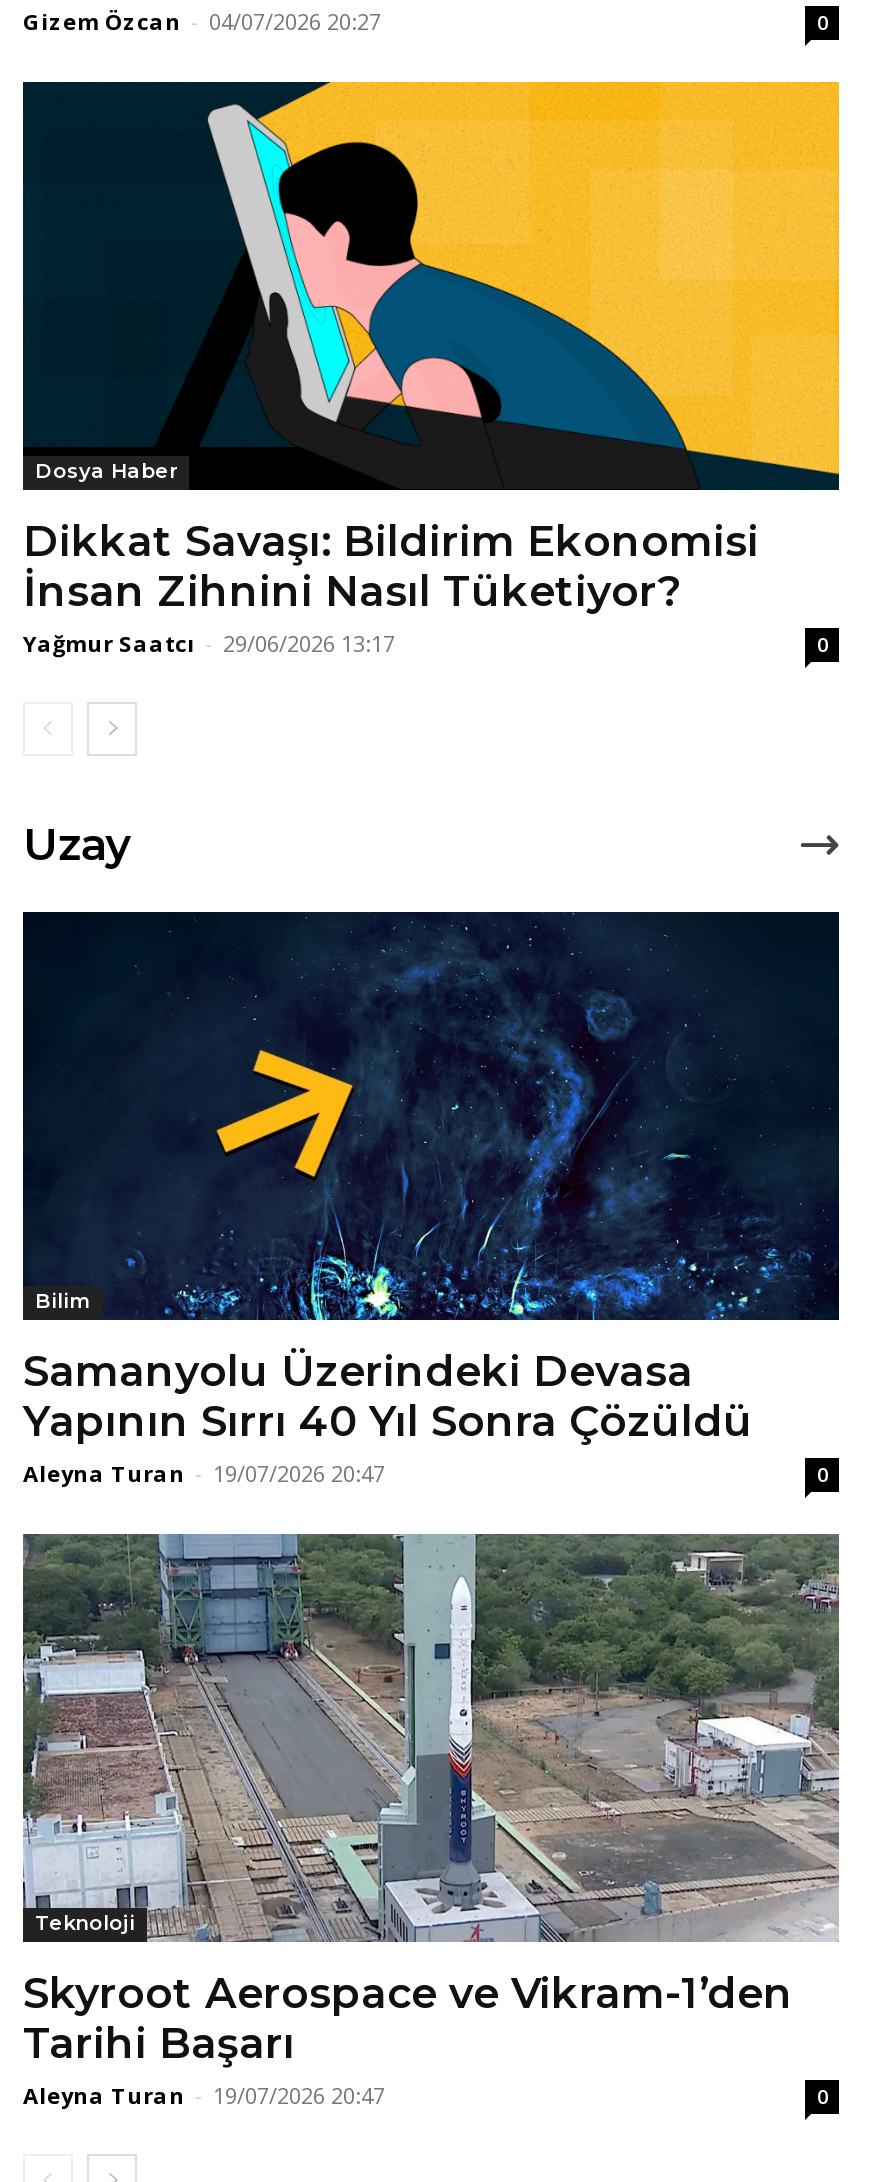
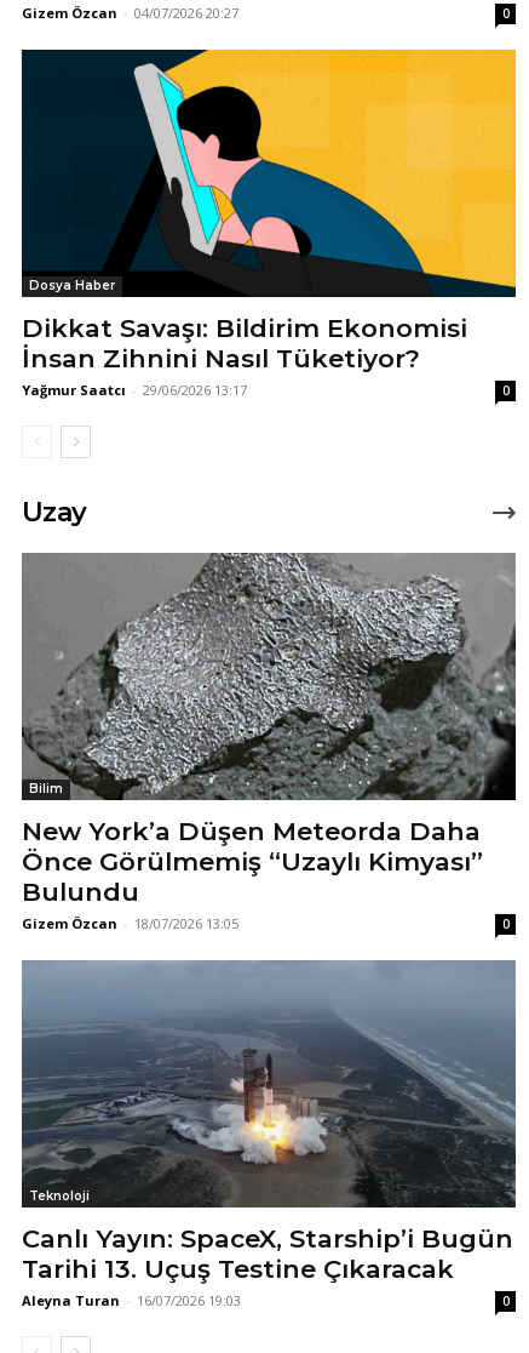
- [image]
- Samanyolu Üzerindeki Devasa
- Yapının Sırrı 40 Yıl Sonra Çözüldü
- Aleyna Turan - 19/07/2026 20:47
+ [image]
+ New York’a Düşen Meteorda Daha
+ Önce Görülmemiş “Uzaylı Kimyası”
+ Bulundu
+ Gizem Özcan - 18/07/2026 13:05

- [image]
- Skyroot Aerospace ve Vikram-1’den
- Tarihi Başarı
- Aleyna Turan - 19/07/2026 20:47
+ [image]
+ Canlı Yayın: SpaceX, Starship’i Bugün
+ Tarihi 13. Uçuş Testine Çıkaracak
+ Aleyna Turan - 16/07/2026 19:03
